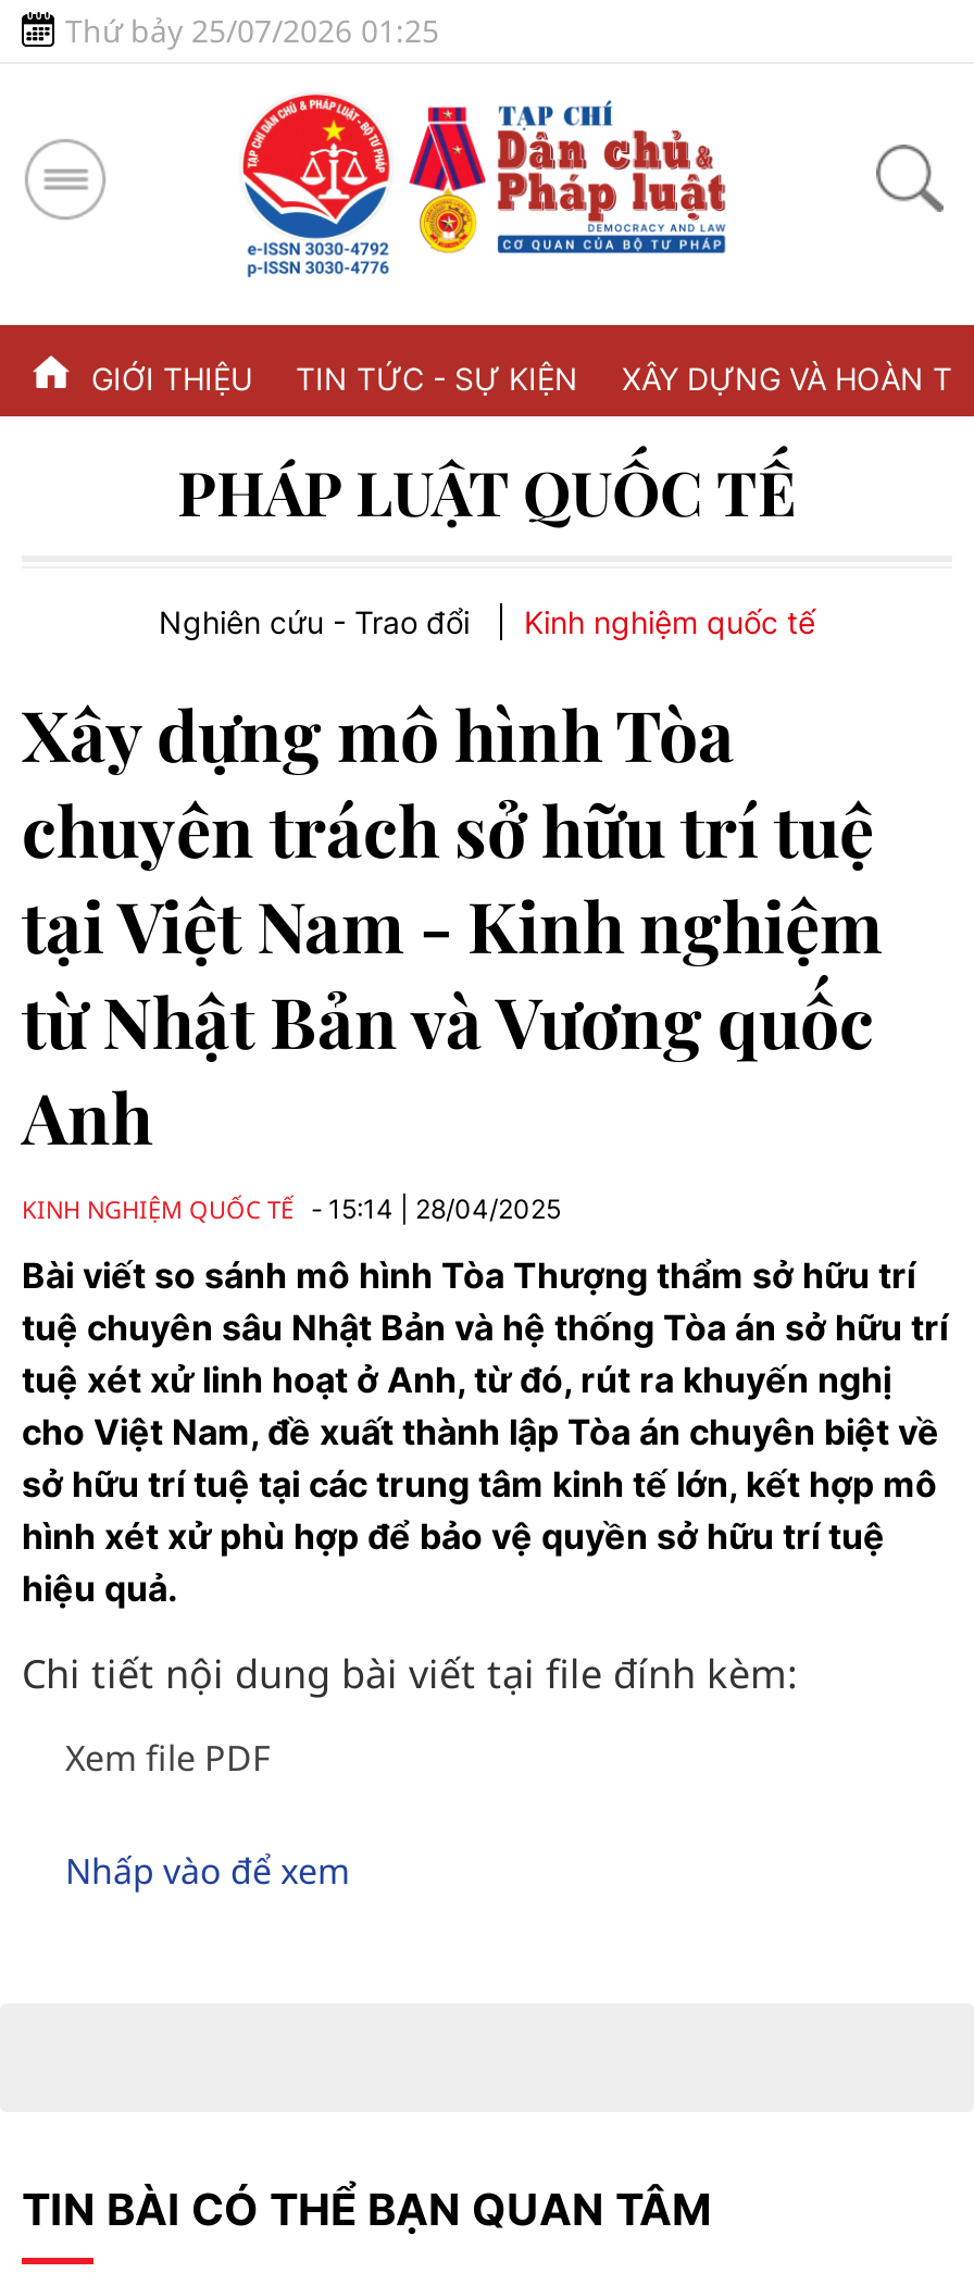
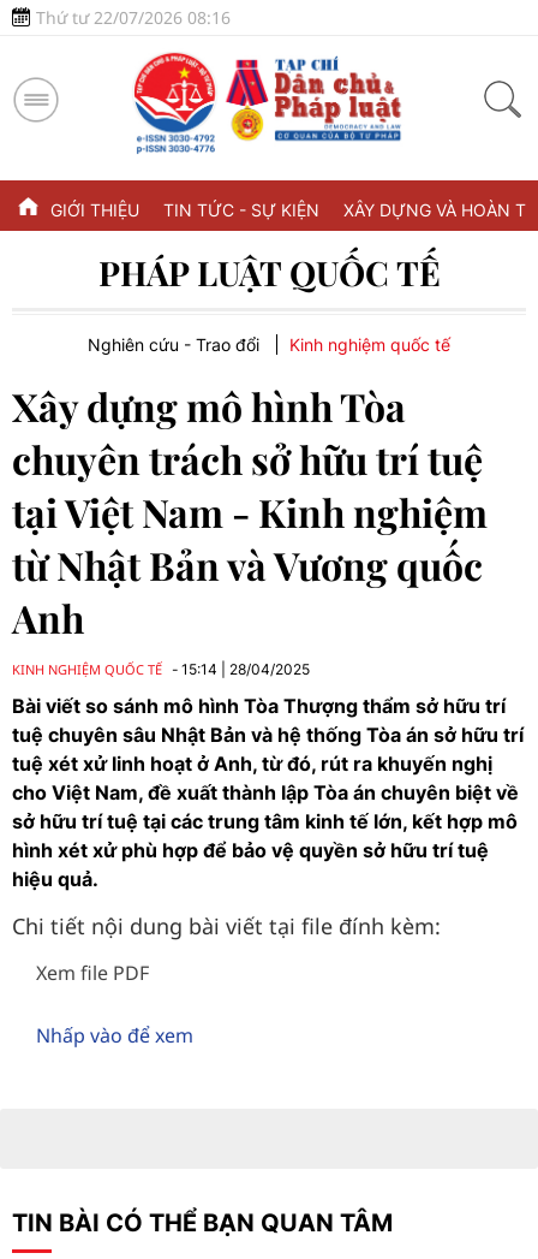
- Thứ bảy 25/07/2026 01:25
+ Thứ tư 22/07/2026 08:16
